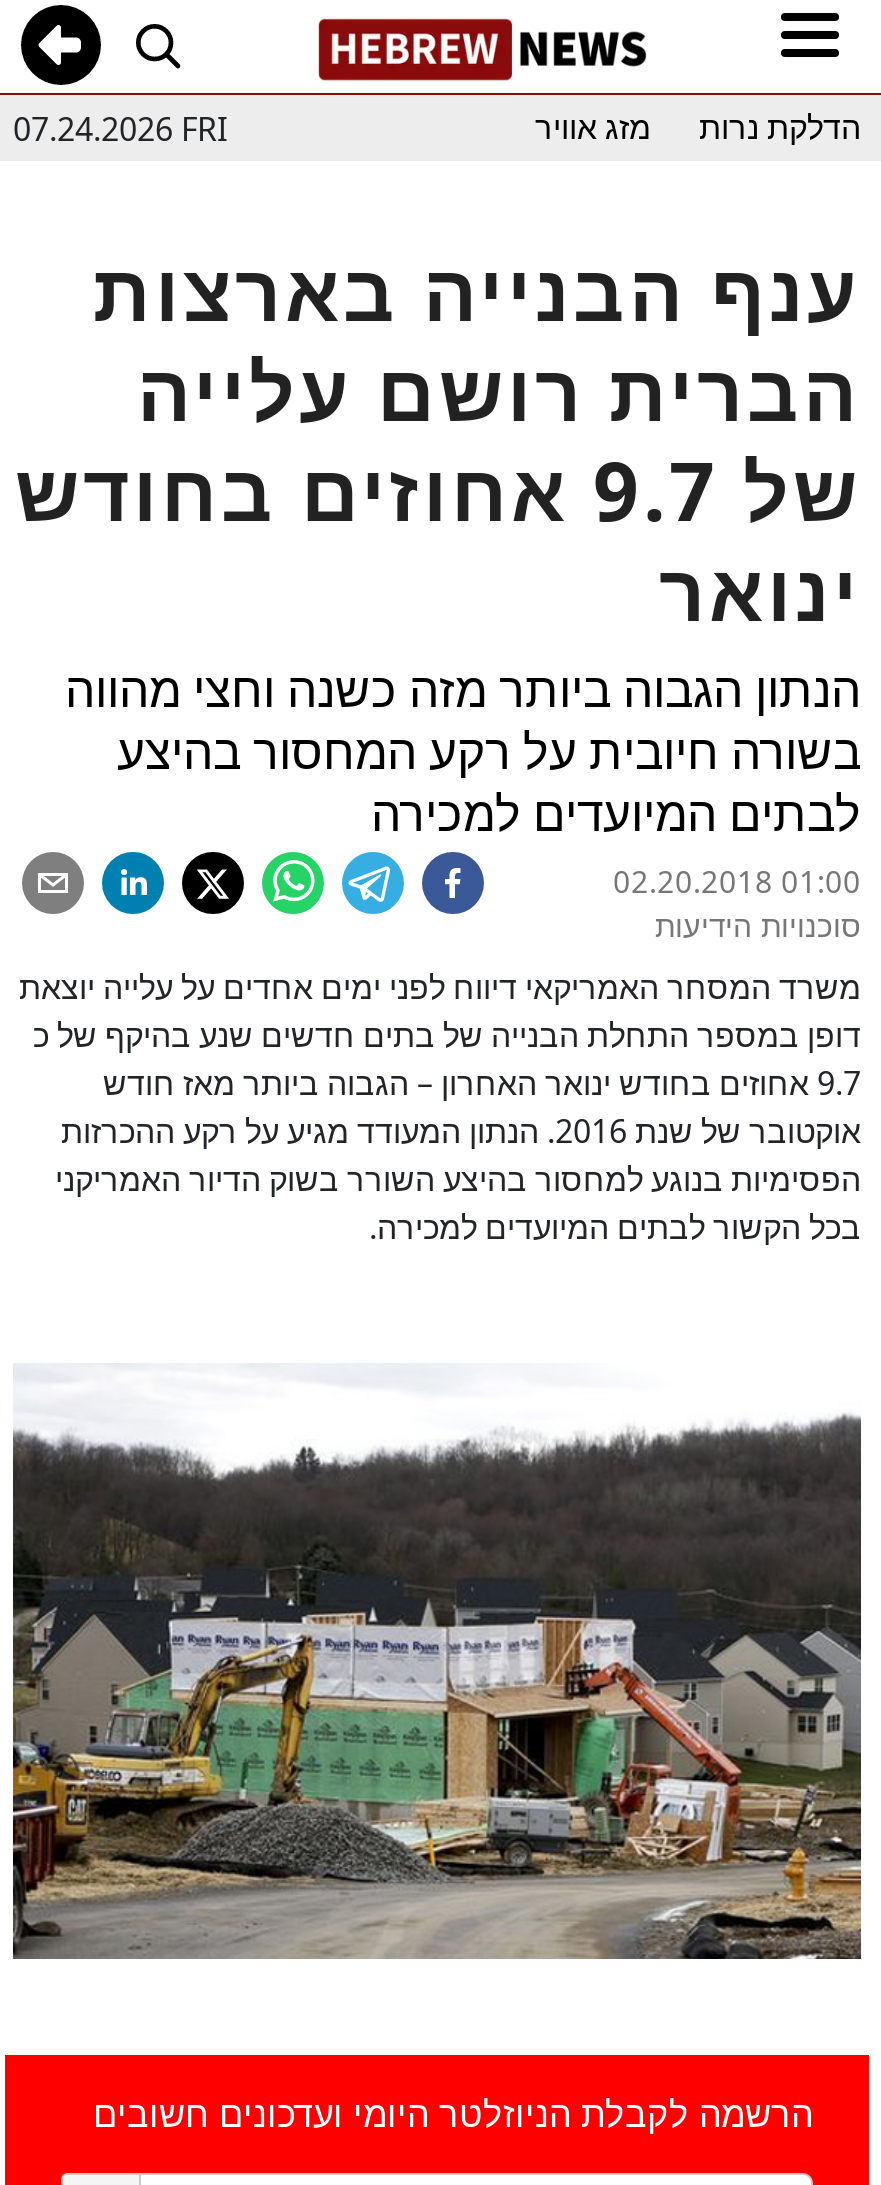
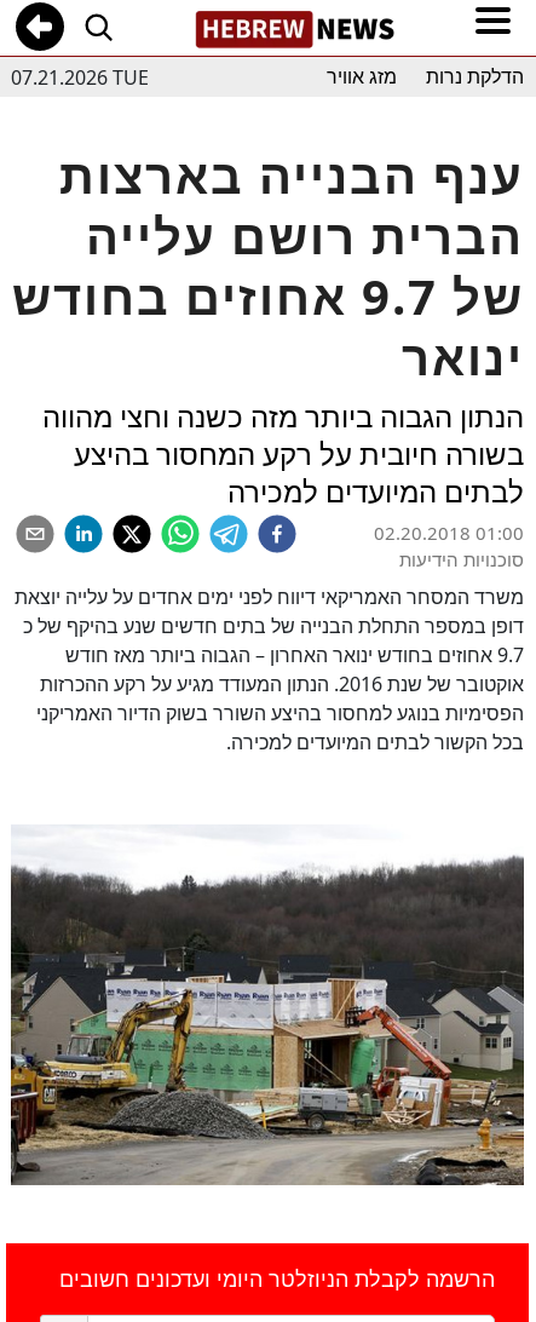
- 07.24.2026 FRI
+ 07.21.2026 TUE
